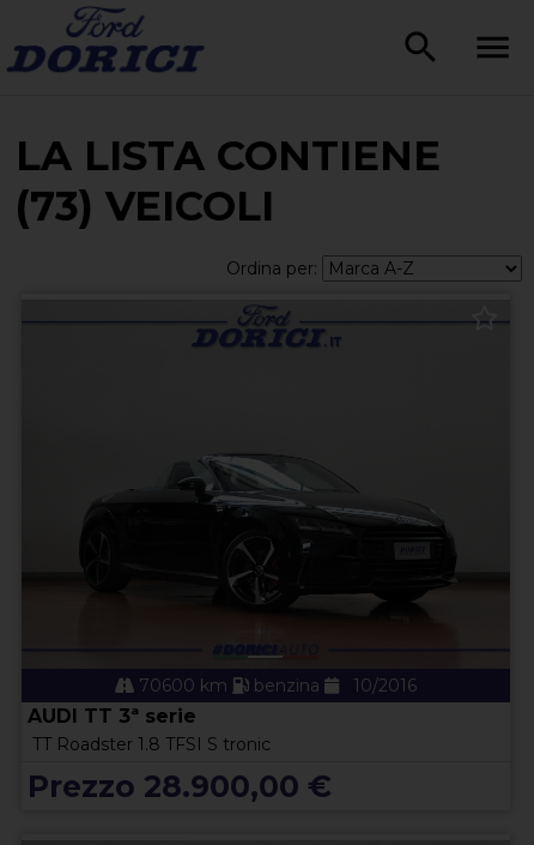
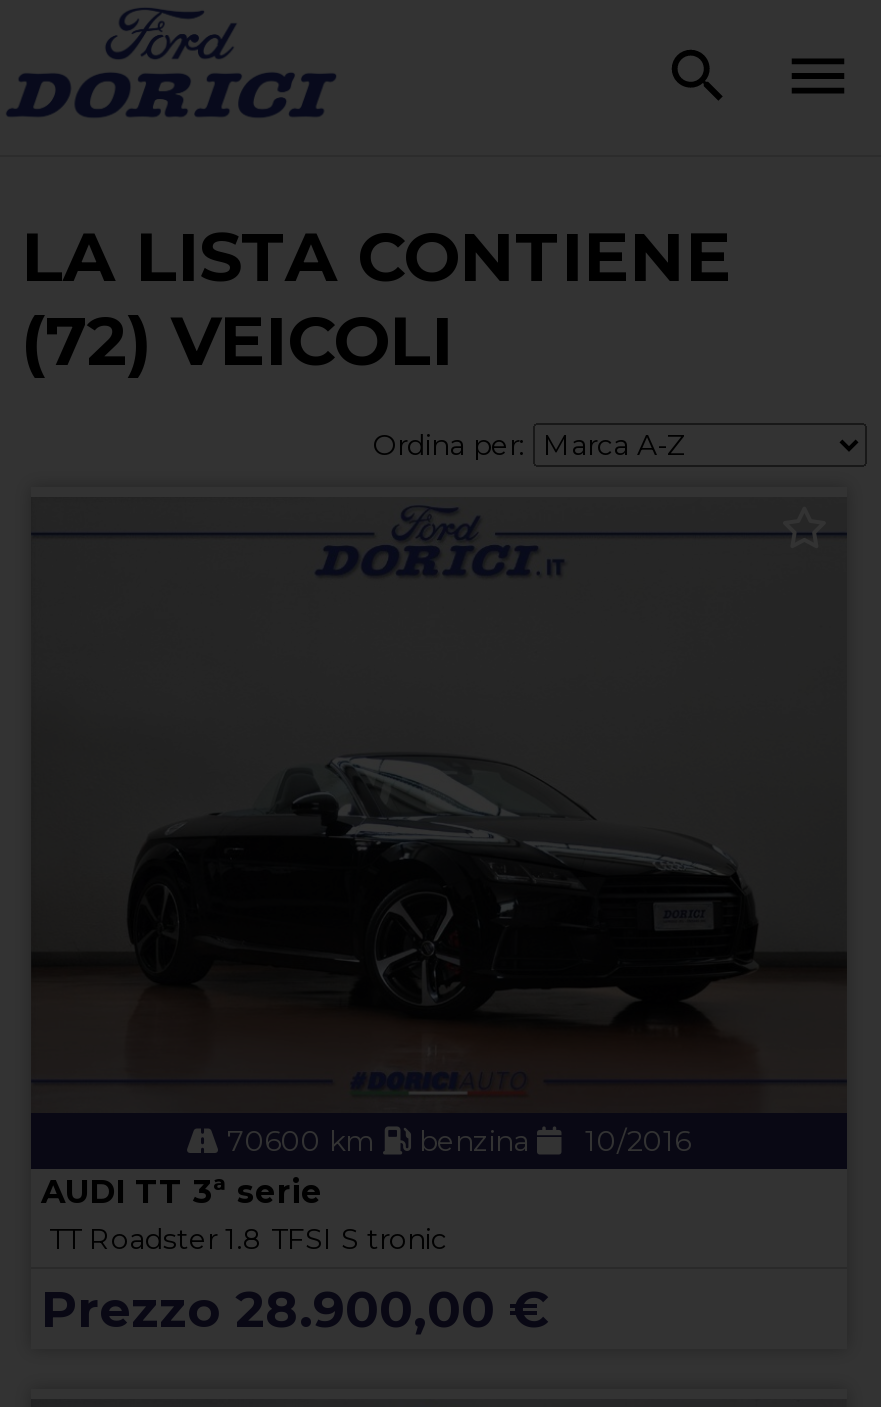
- (73) VEICOLI
+ (72) VEICOLI
